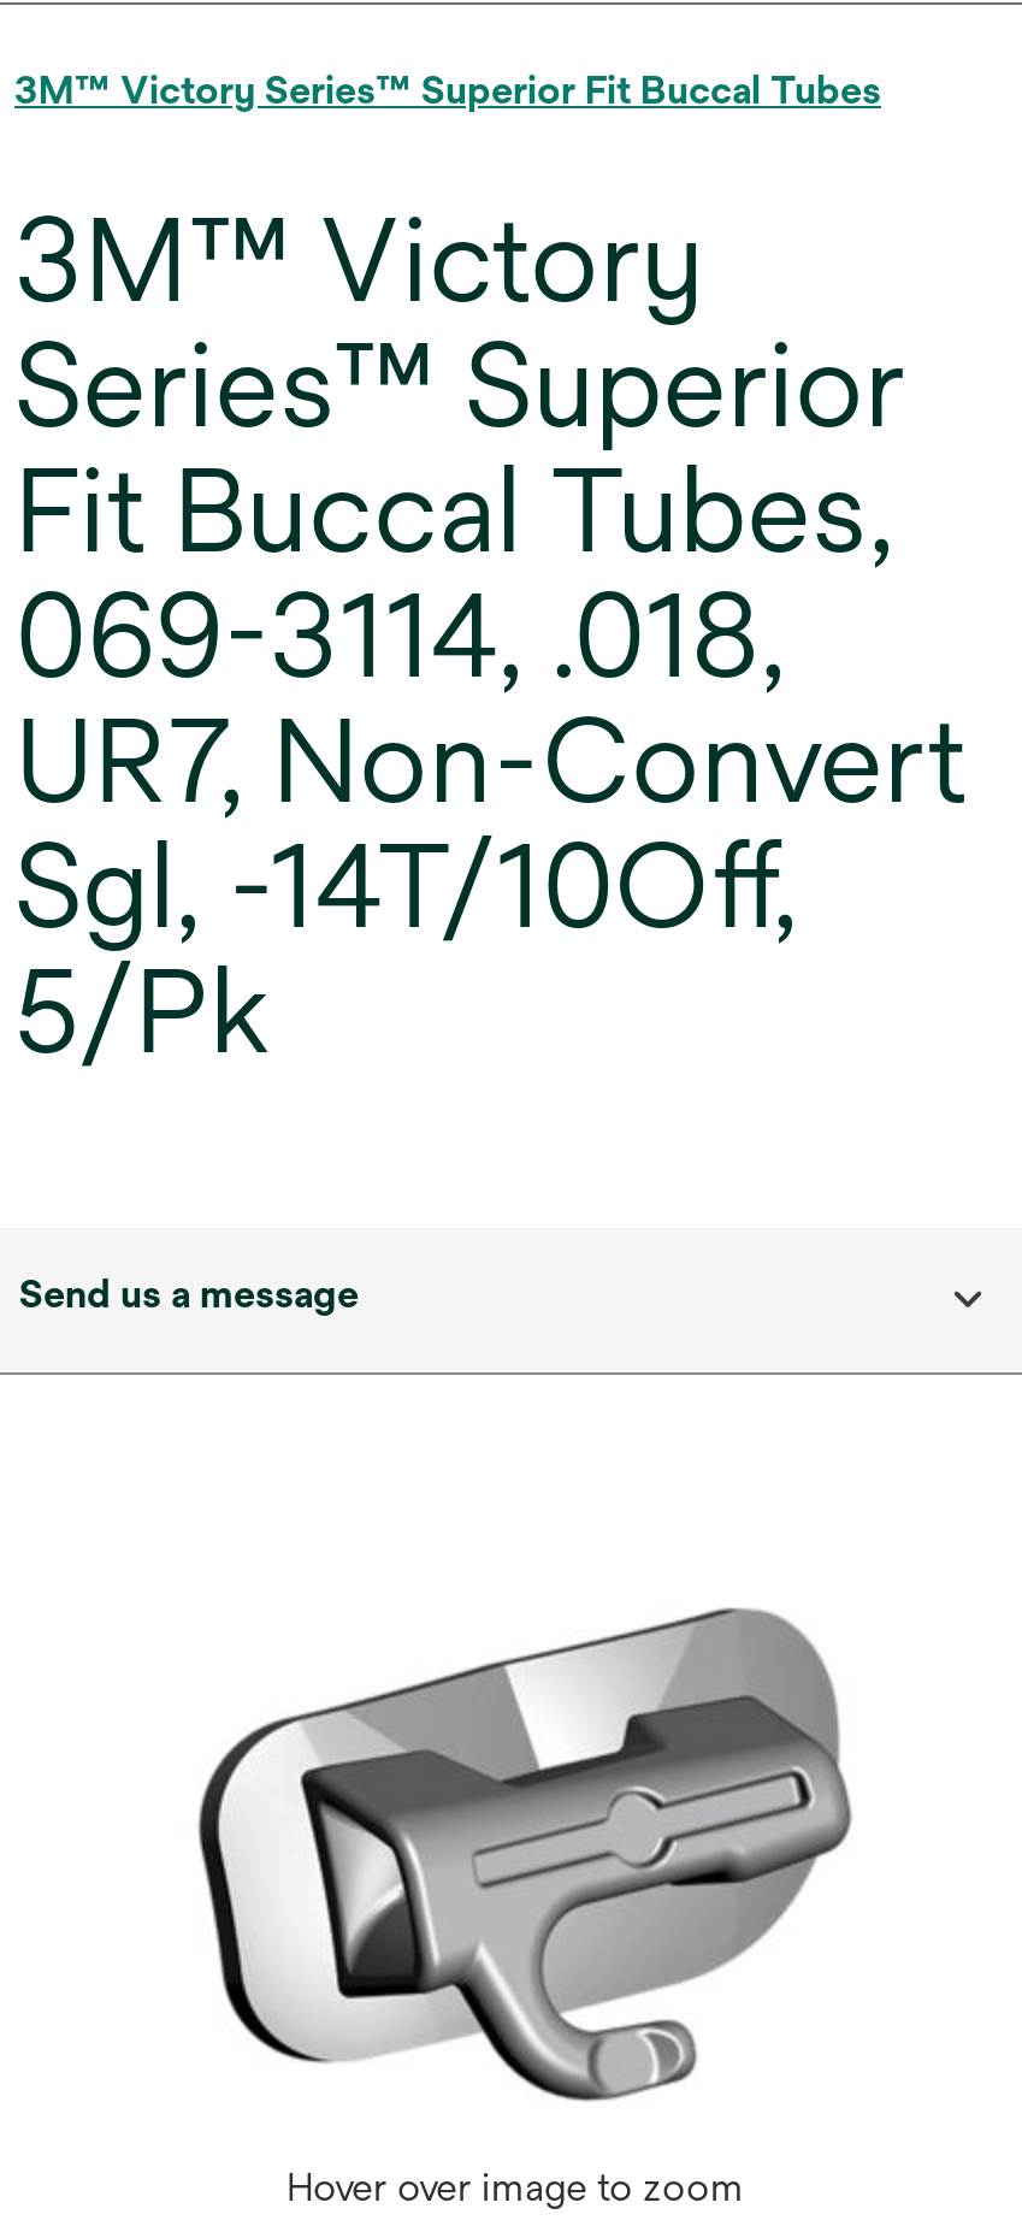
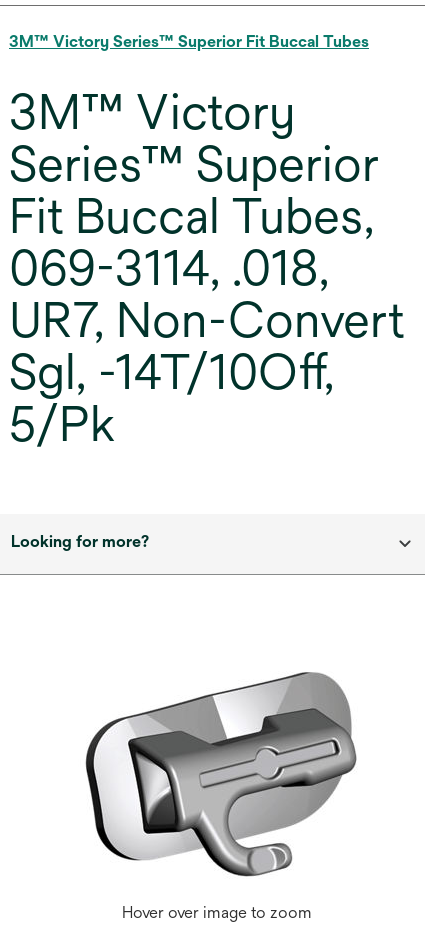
- Send us a message
+ Looking for more?
